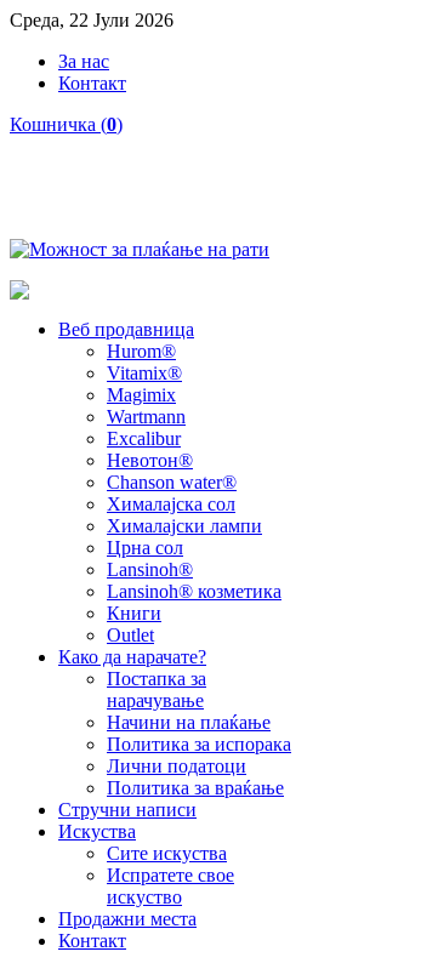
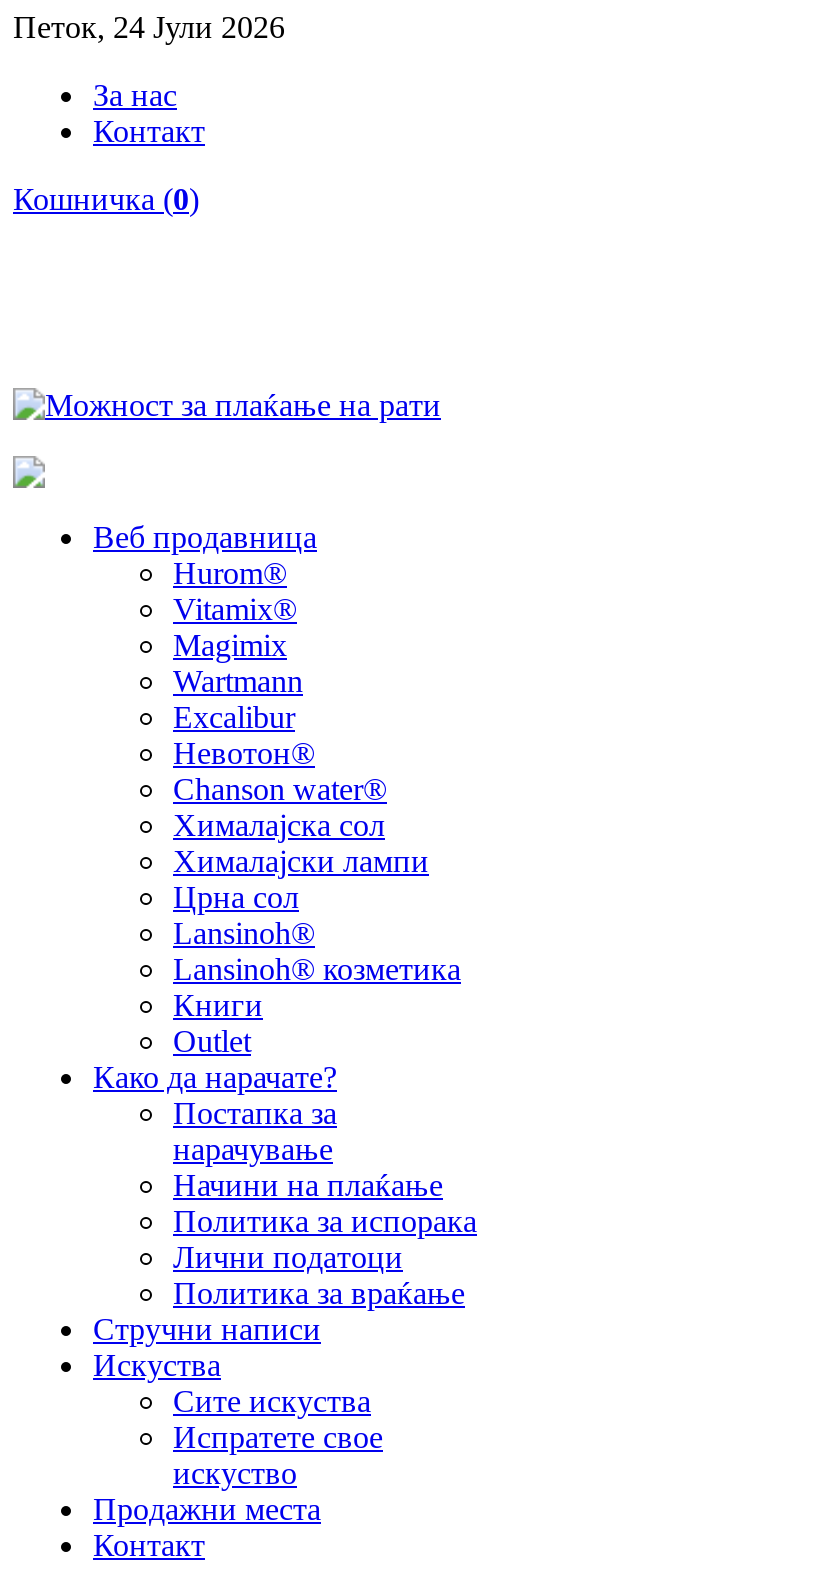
- Среда, 22 Јули 2026
+ Петок, 24 Јули 2026
